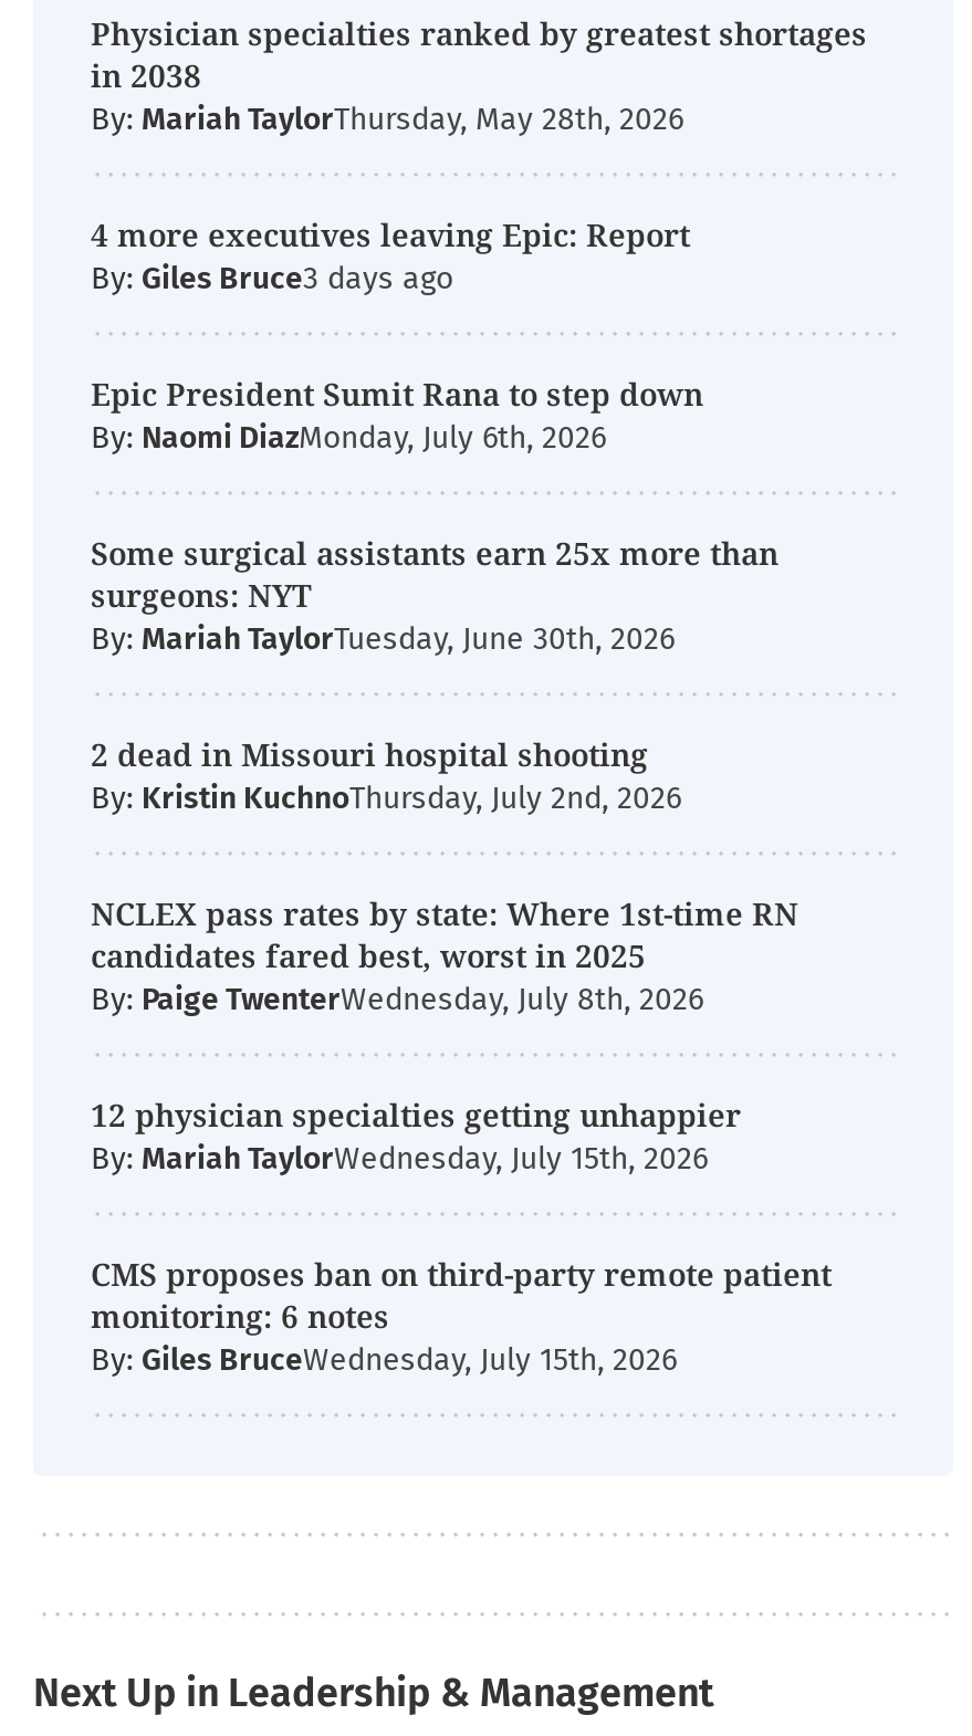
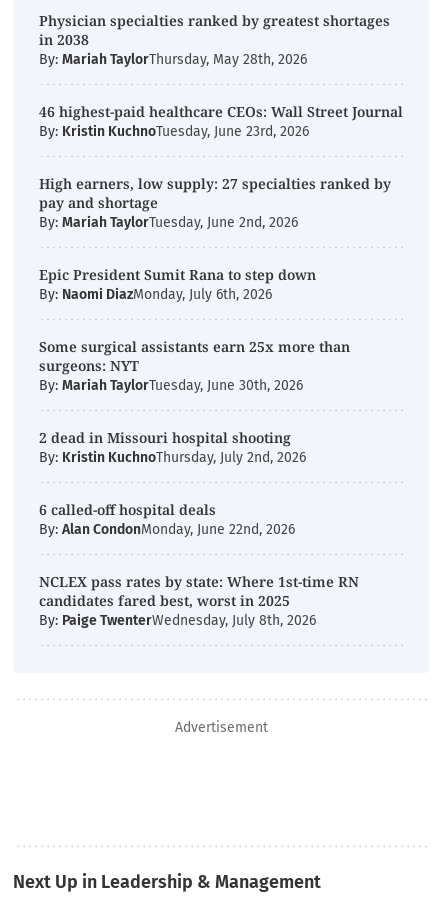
- 4 more executives leaving Epic: Report
- By: Giles Bruce
+ 46 highest-paid healthcare CEOs: Wall Street Journal
+ By: Kristin KuchnoTuesday, June 23rd, 2026
+ High earners, low supply: 27 specialties ranked by
+ pay and shortage
+ By: Mariah TaylorTuesday, June 2nd, 2026

+ 6 called-off hospital deals
+ By: Alan CondonMonday, June 22nd, 2026

moved down: NCLEX pass rates by state: Where 1st-time RN | candidates fared best, worst in 2025 | By: Paige TwenterWednesday, July 8th, 2026

- 12 physician specialties getting unhappier
- By: Mariah TaylorWednesday, July 15th, 2026
- CMS proposes ban on third-party remote patient
- monitoring: 6 notes
- By: Giles BruceWednesday, July 15th, 2026
+ Advertisement
